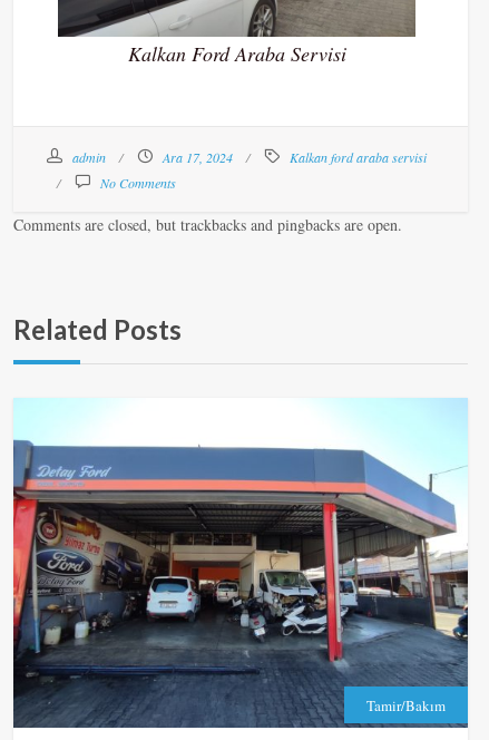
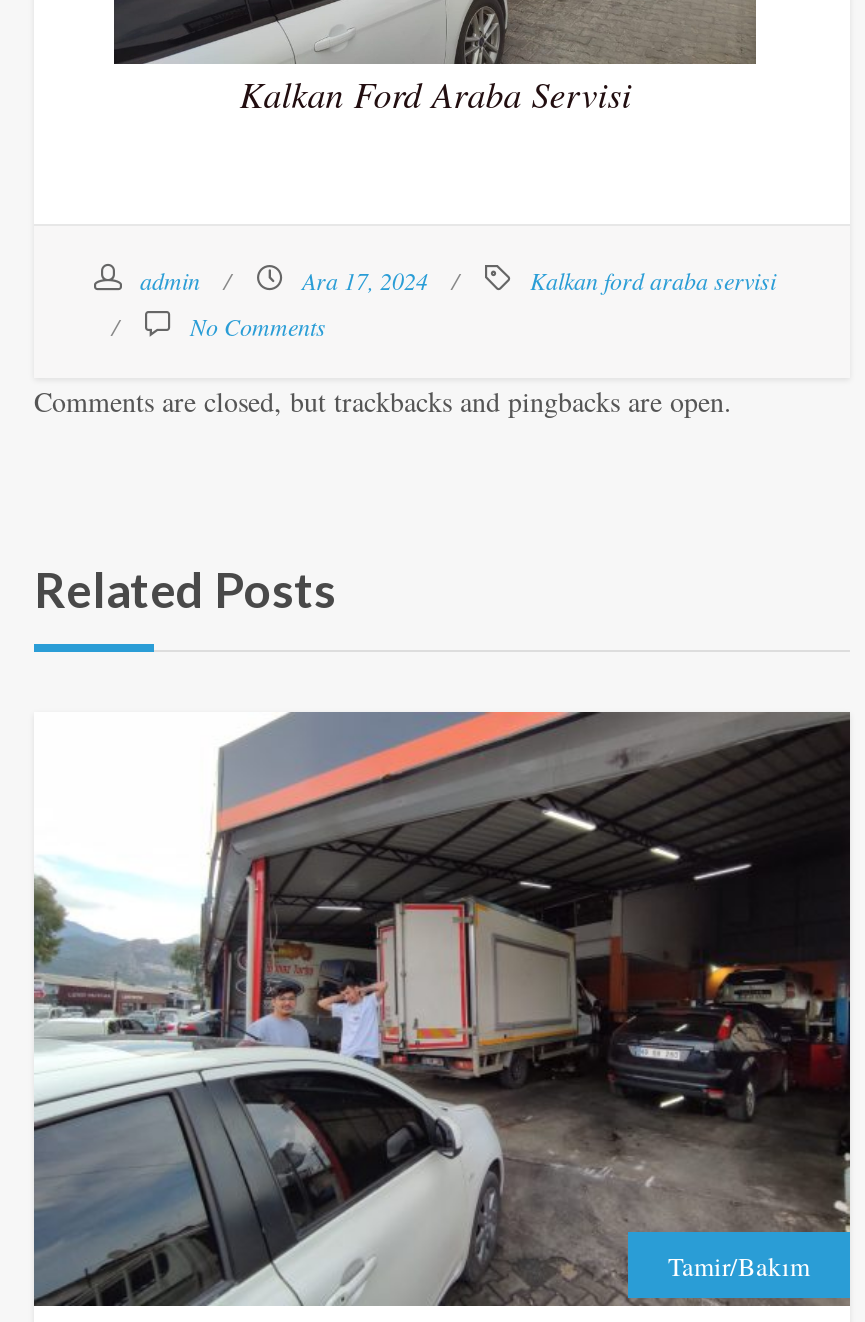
- [image]
+ [image]
